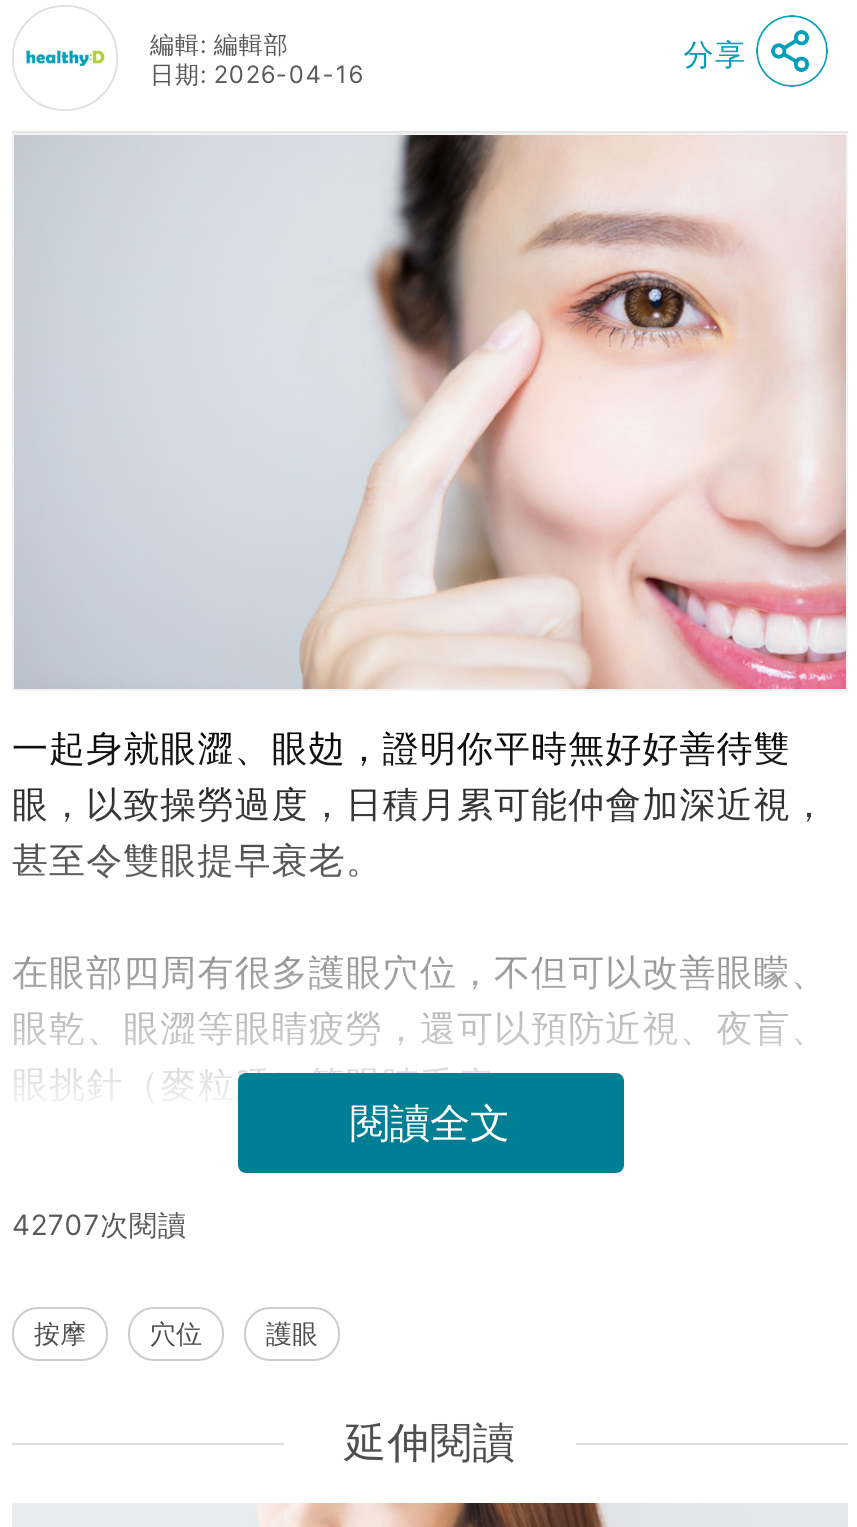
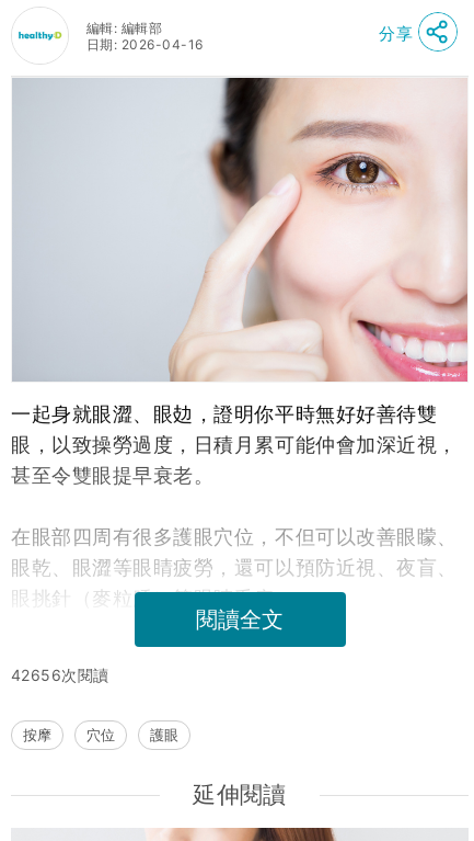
- 42707次閱讀
+ 42656次閱讀
